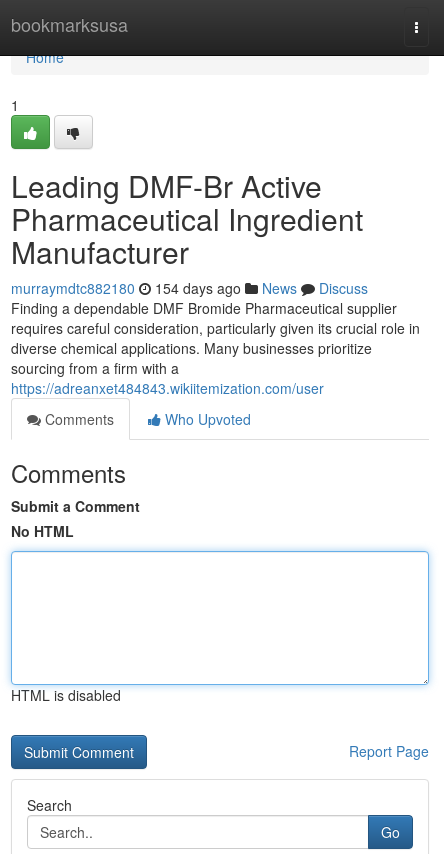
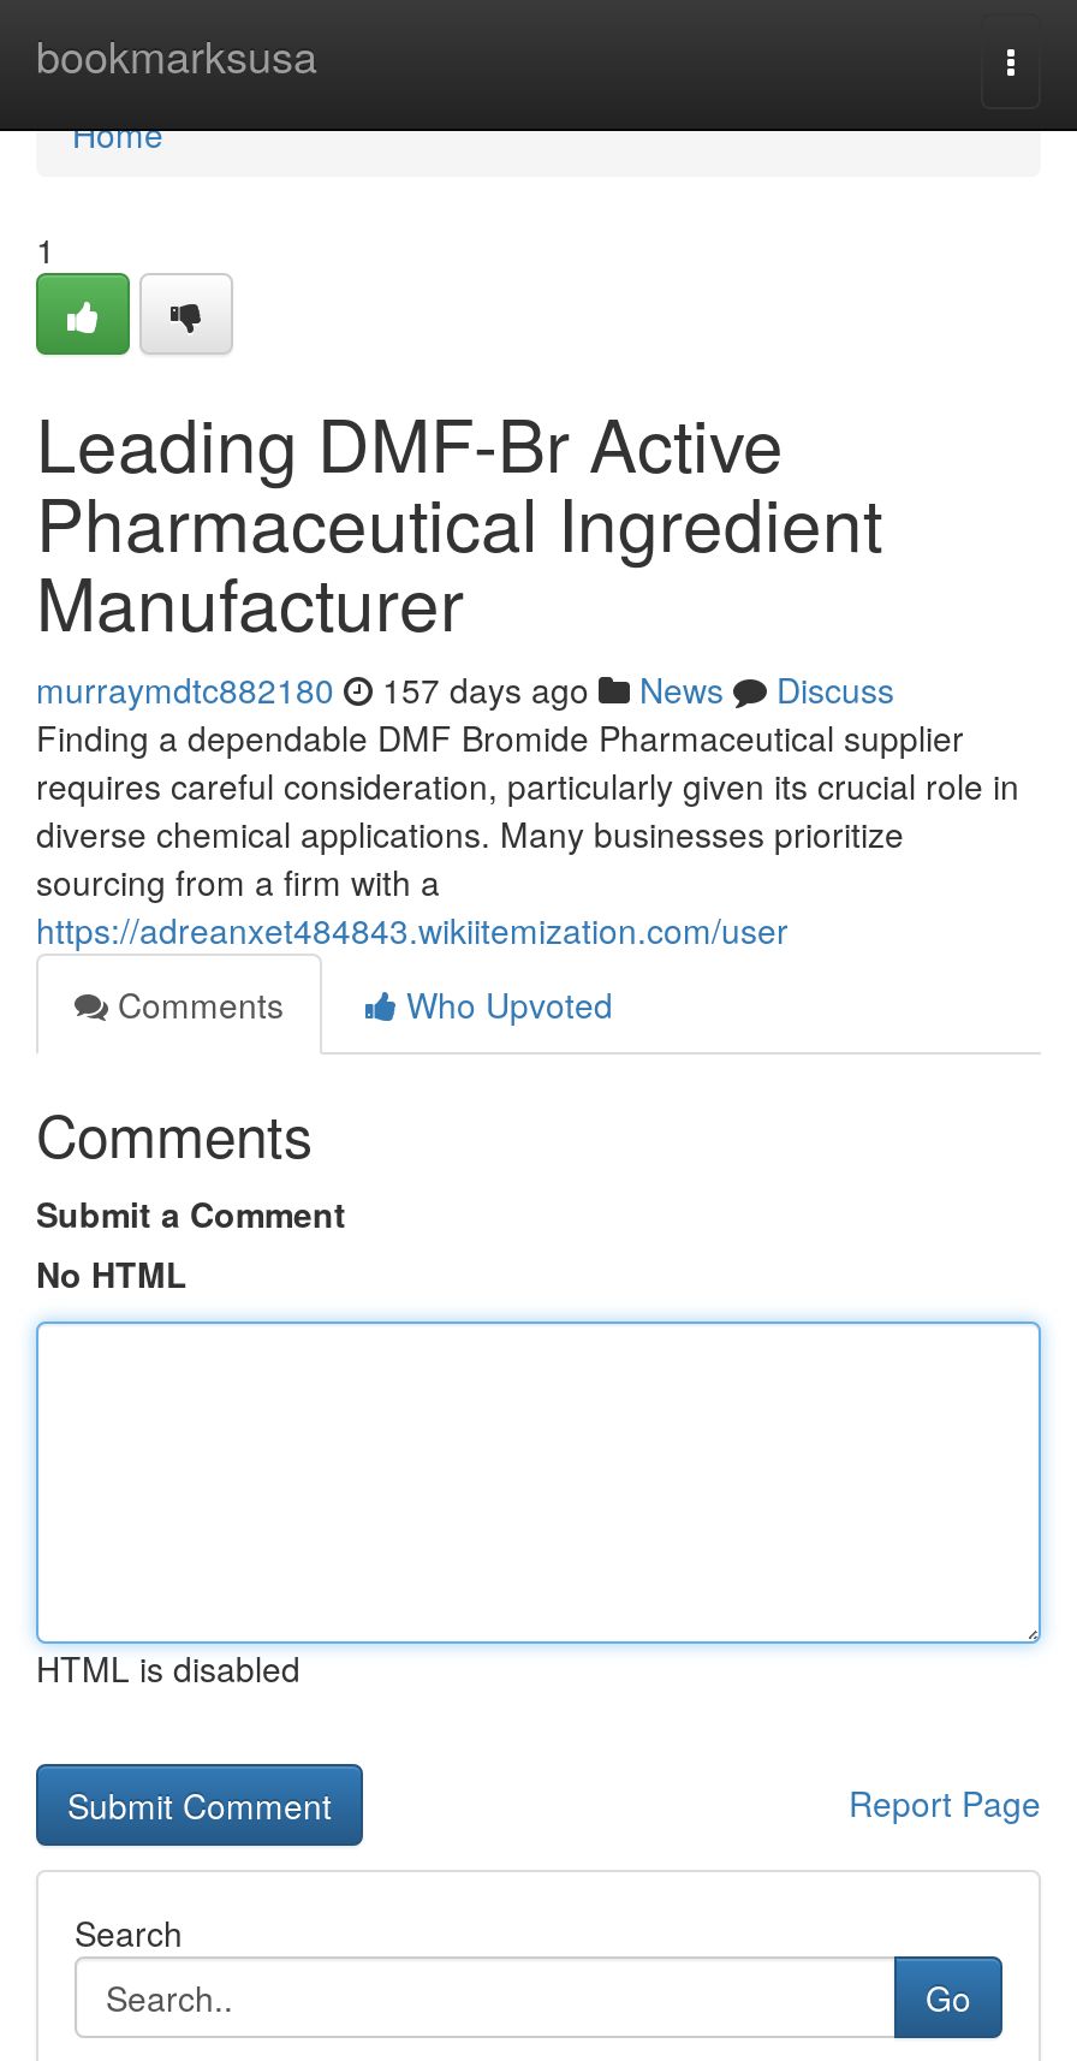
- murraymdtc882180 154 days ago News Discuss
+ murraymdtc882180 157 days ago News Discuss
